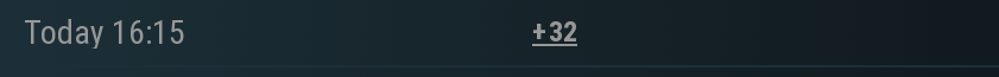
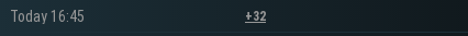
- Today 16:15
+ Today 16:45
